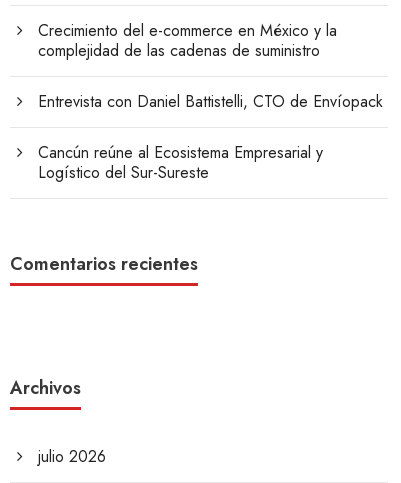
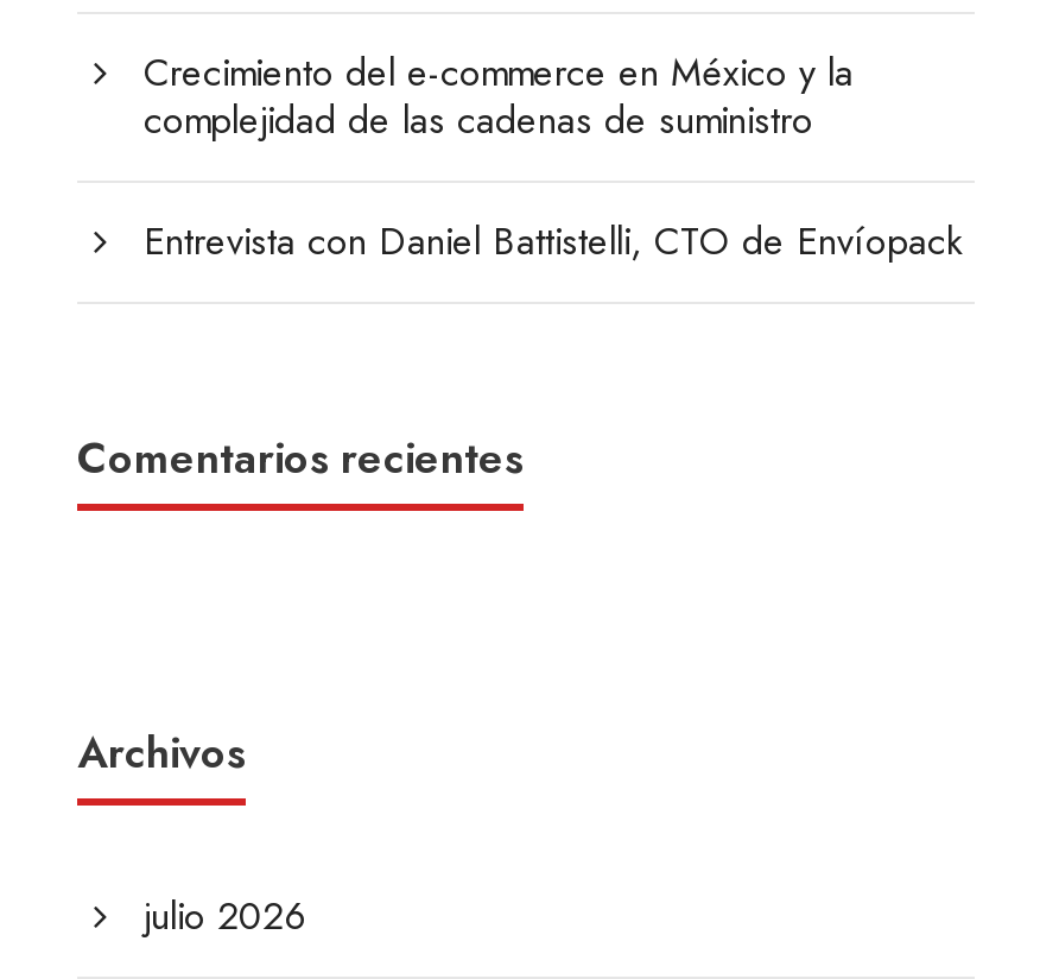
- Cancún reúne al Ecosistema Empresarial y
- Logístico del Sur-Sureste
